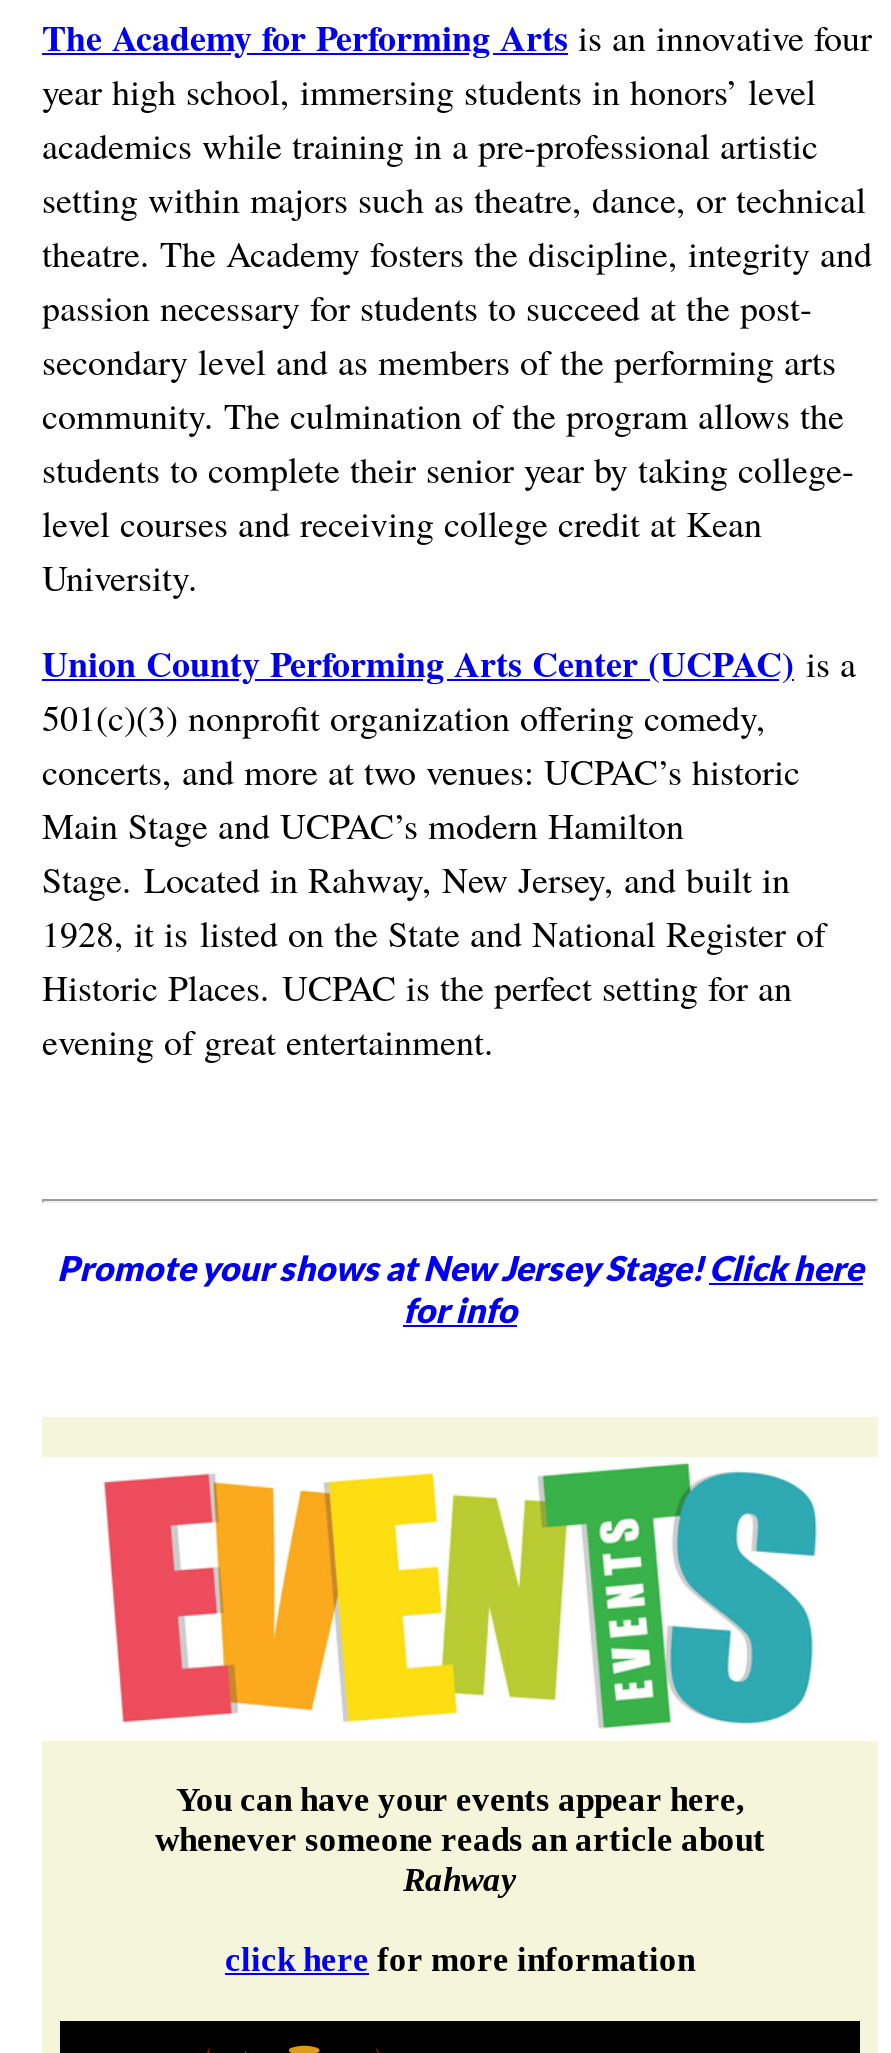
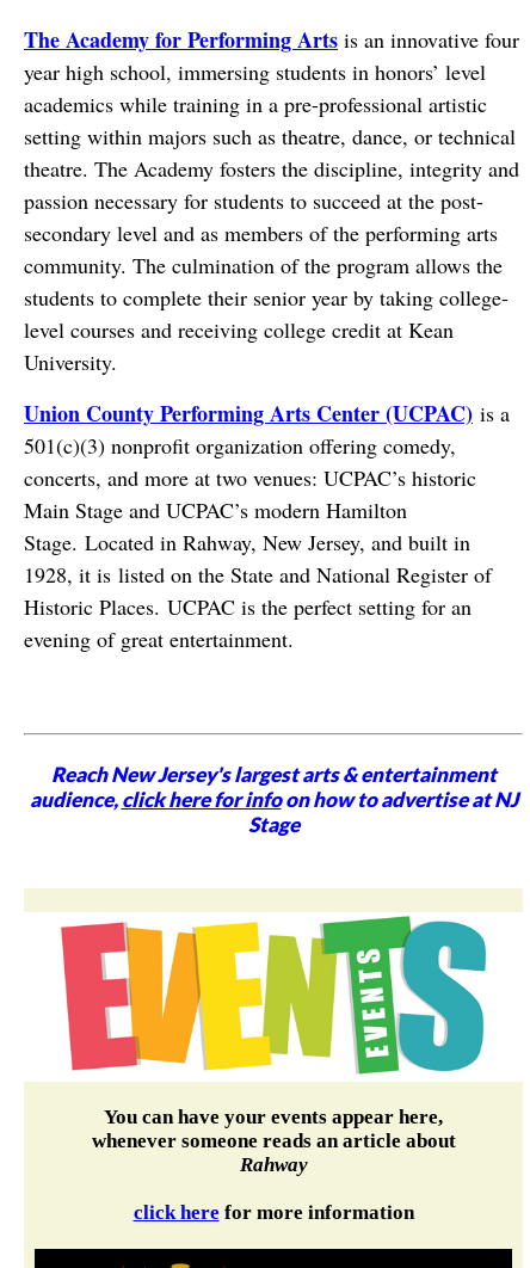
- Promote your shows at New Jersey Stage!Click here
- for info
+ Reach New Jersey's largest arts & entertainment
+ audience, click here for infoon how to advertise at NJ
+ Stage
